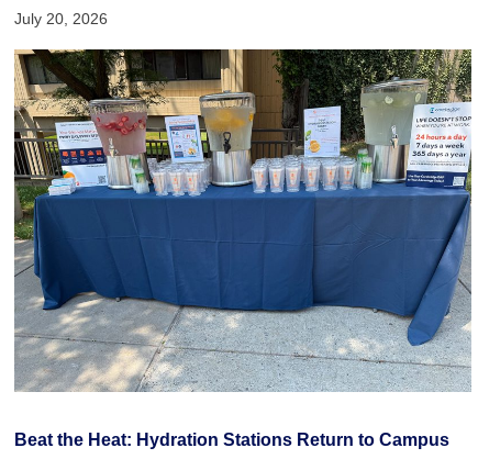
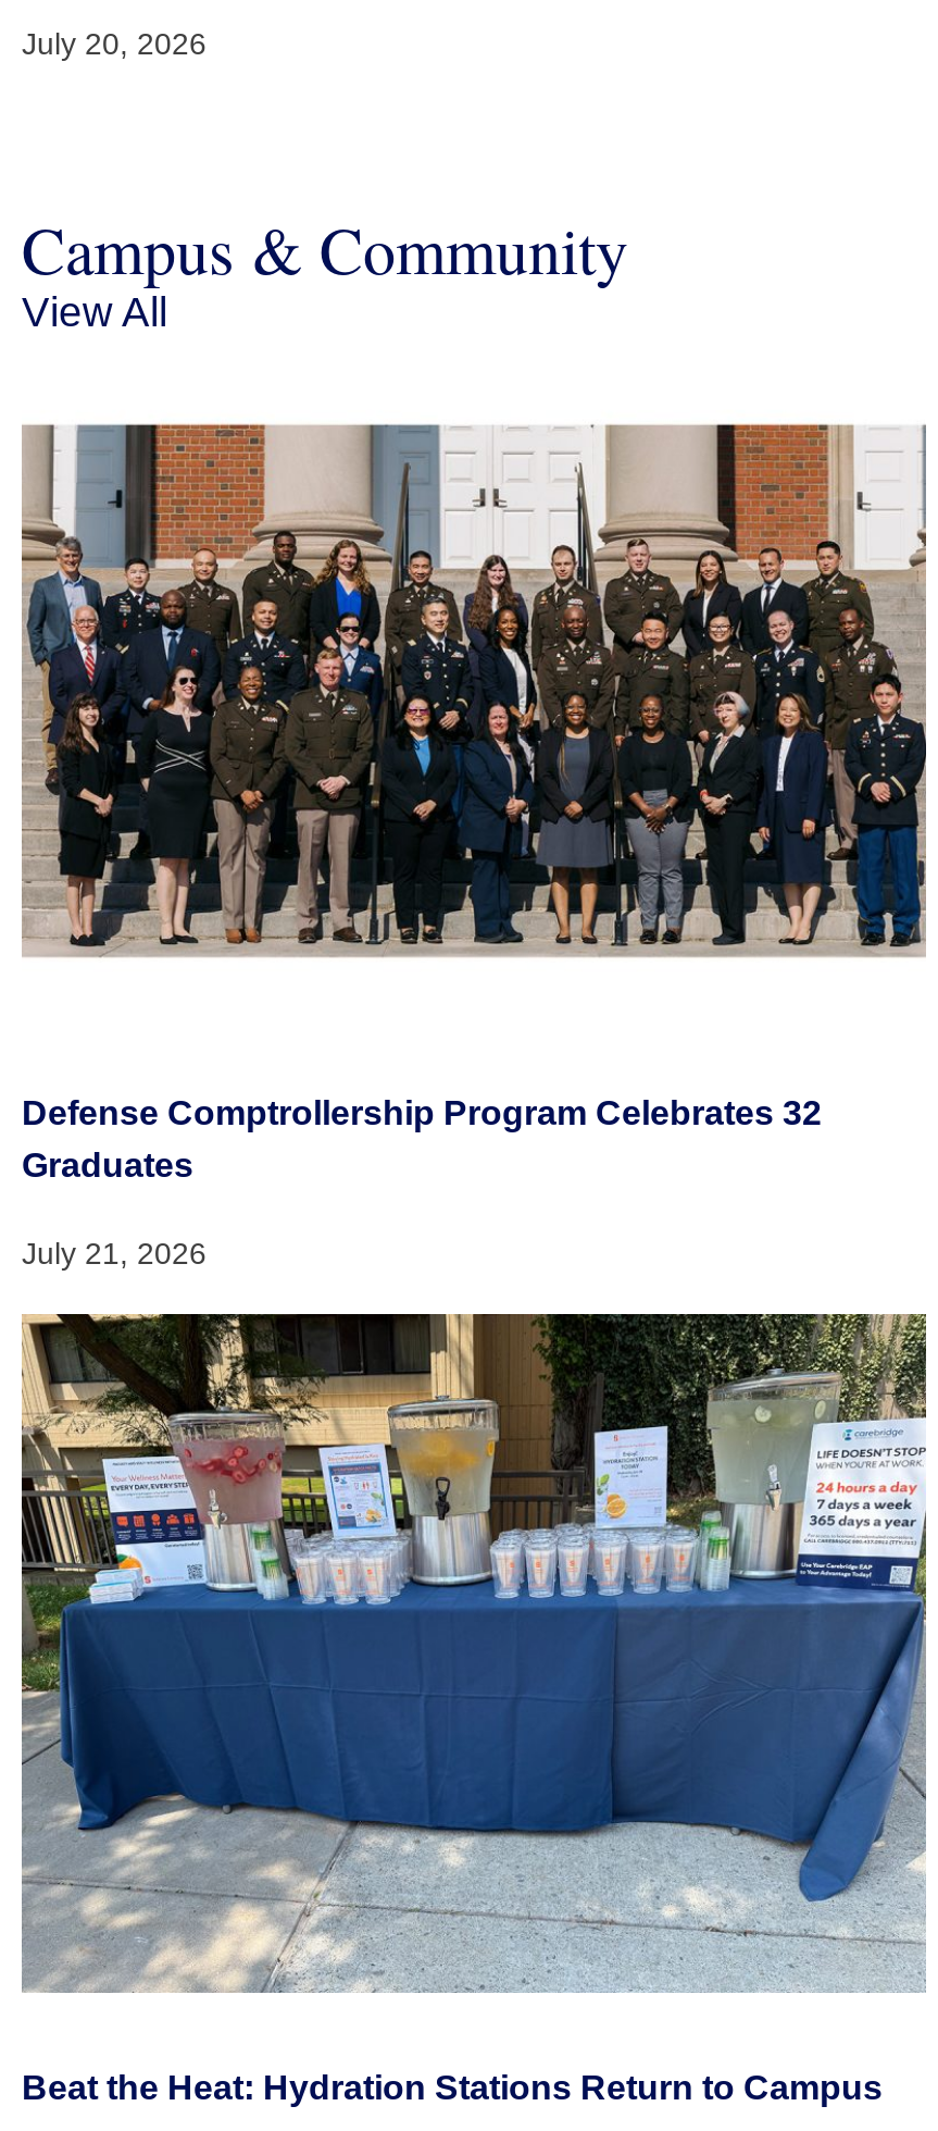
+ [image]

+ Campus & Community
+ View All

+ Defense Comptrollership Program Celebrates 32
+ Graduates
+ July 21, 2026
